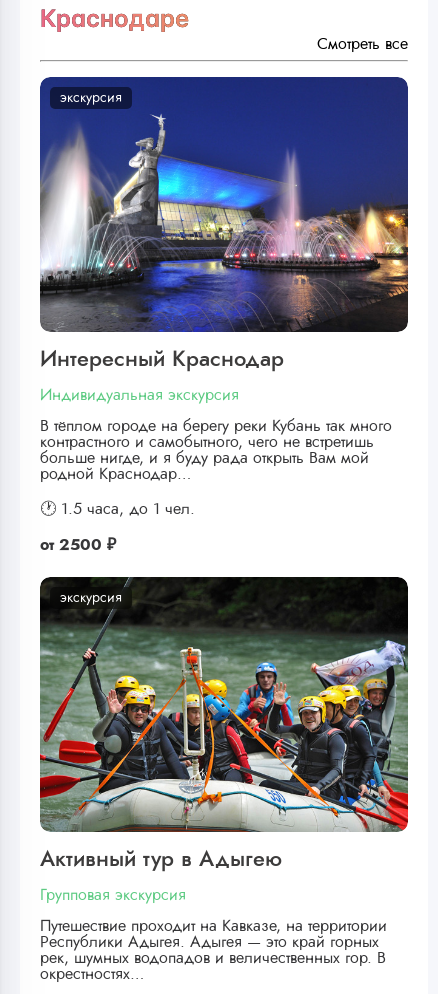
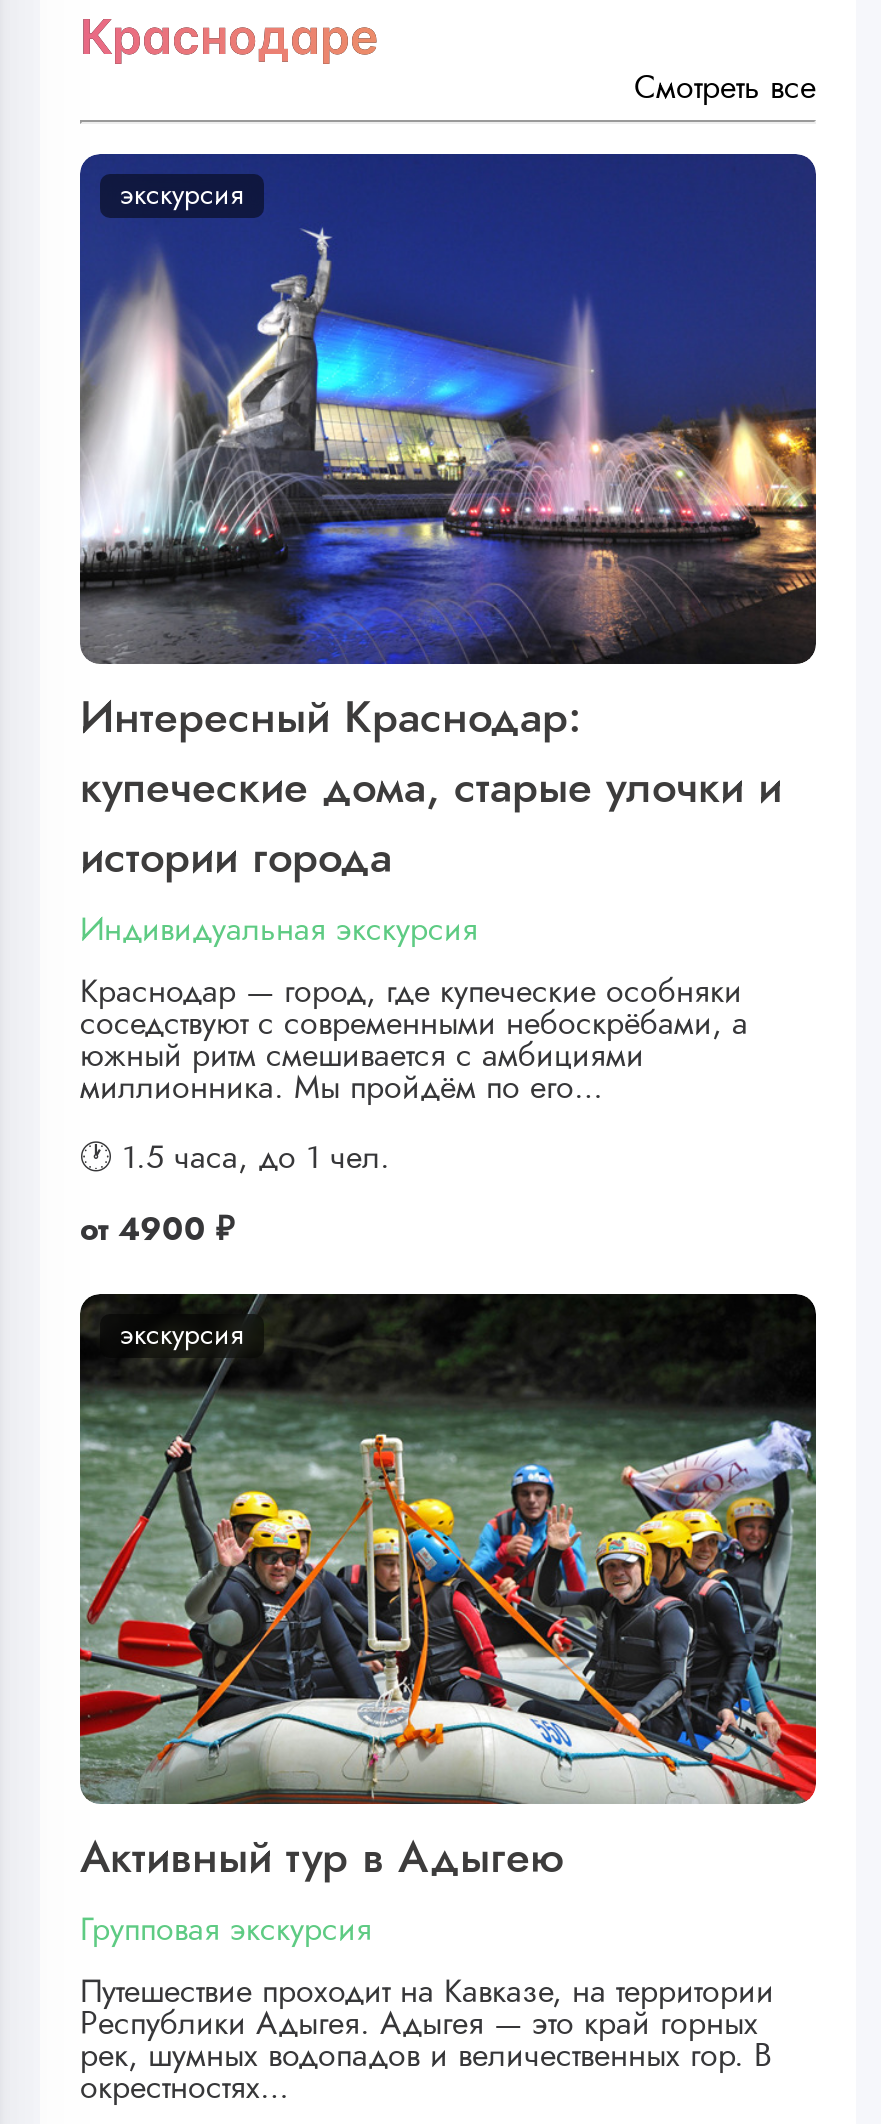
- Интересный Краснодар
+ Интересный Краснодар:
+ купеческие дома, старые улочки и
+ истории города

- В тёплом городе на берегу реки Кубань так много
- контрастного и самобытного, чего не встретишь
- больше нигде, и я буду рада открыть Вам мой
- родной Краснодар…
+ Краснодар — город, где купеческие особняки
+ соседствуют с современными небоскрёбами, а
+ южный ритм смешивается с амбициями
+ миллионника. Мы пройдём по его…

- от 2500 ₽
+ от 4900 ₽
